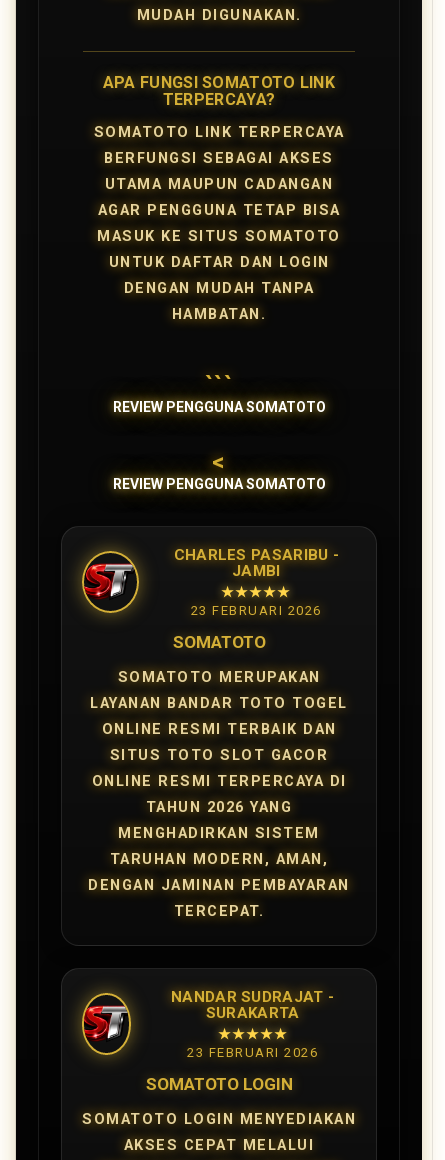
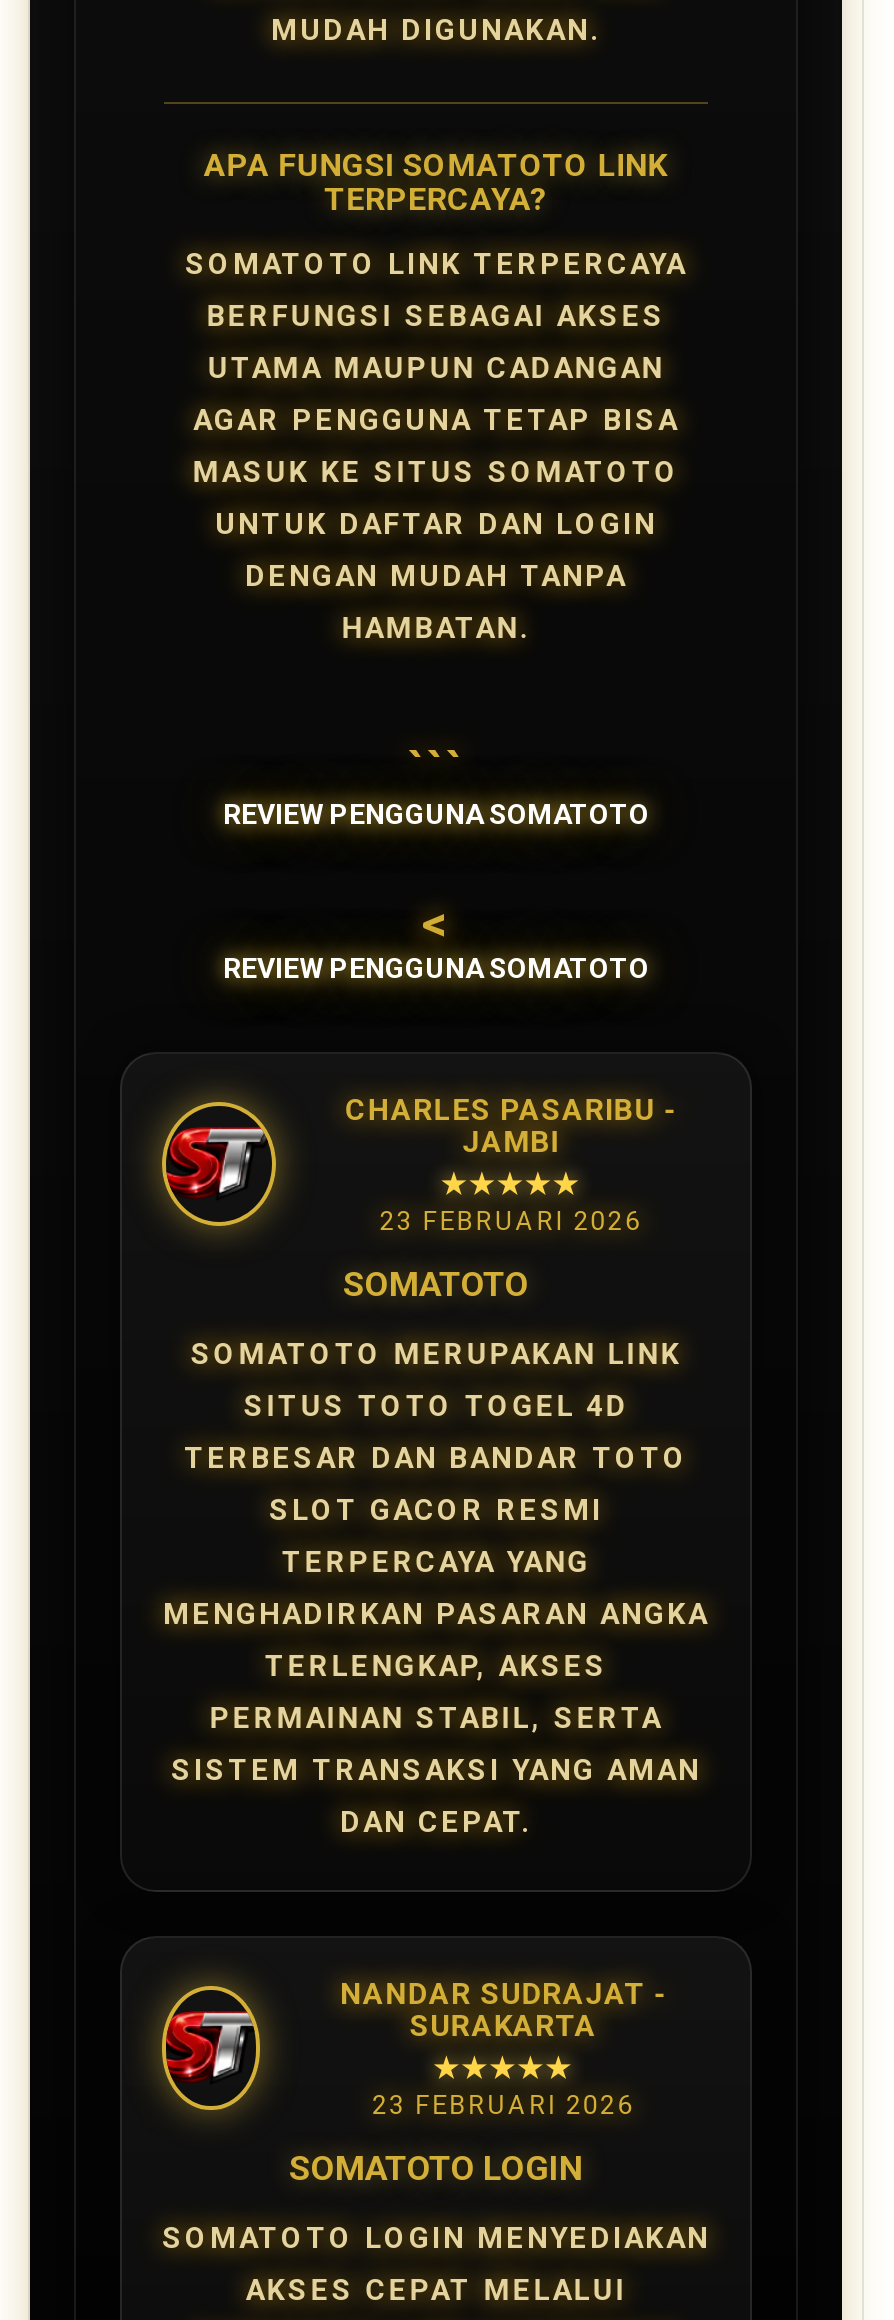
- SOMATOTO MERUPAKAN
+ SOMATOTO MERUPAKAN LINK

- LAYANAN BANDAR TOTO TOGEL
+ SITUS TOTO TOGEL 4D

- ONLINE RESMI TERBAIK DAN
+ TERBESAR DAN BANDAR TOTO

- SITUS TOTO SLOT GACOR
+ SLOT GACOR RESMI

- ONLINE RESMI TERPERCAYA DI
+ TERPERCAYA YANG

- TAHUN 2026 YANG
+ MENGHADIRKAN PASARAN ANGKA

- MENGHADIRKAN SISTEM
+ TERLENGKAP, AKSES

- TARUHAN MODERN, AMAN,
+ PERMAINAN STABIL, SERTA

- DENGAN JAMINAN PEMBAYARAN
+ SISTEM TRANSAKSI YANG AMAN

- TERCEPAT.
+ DAN CEPAT.
